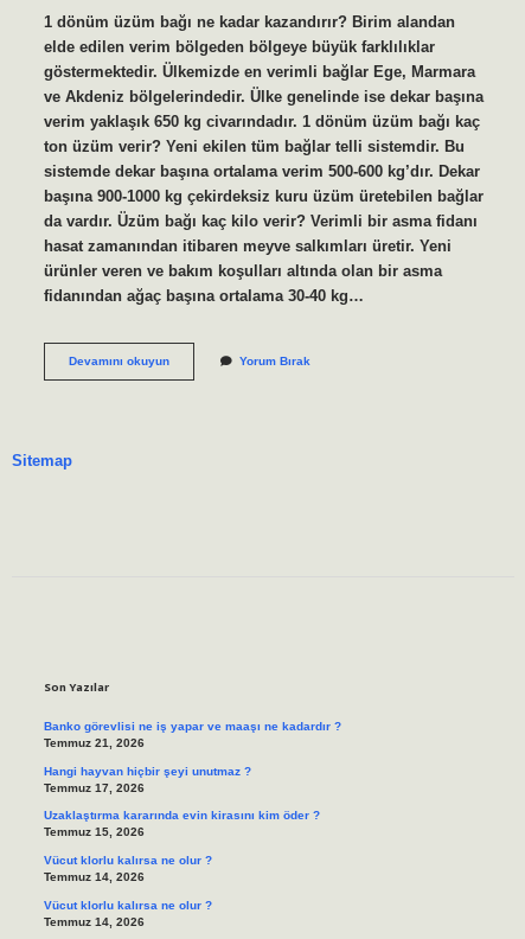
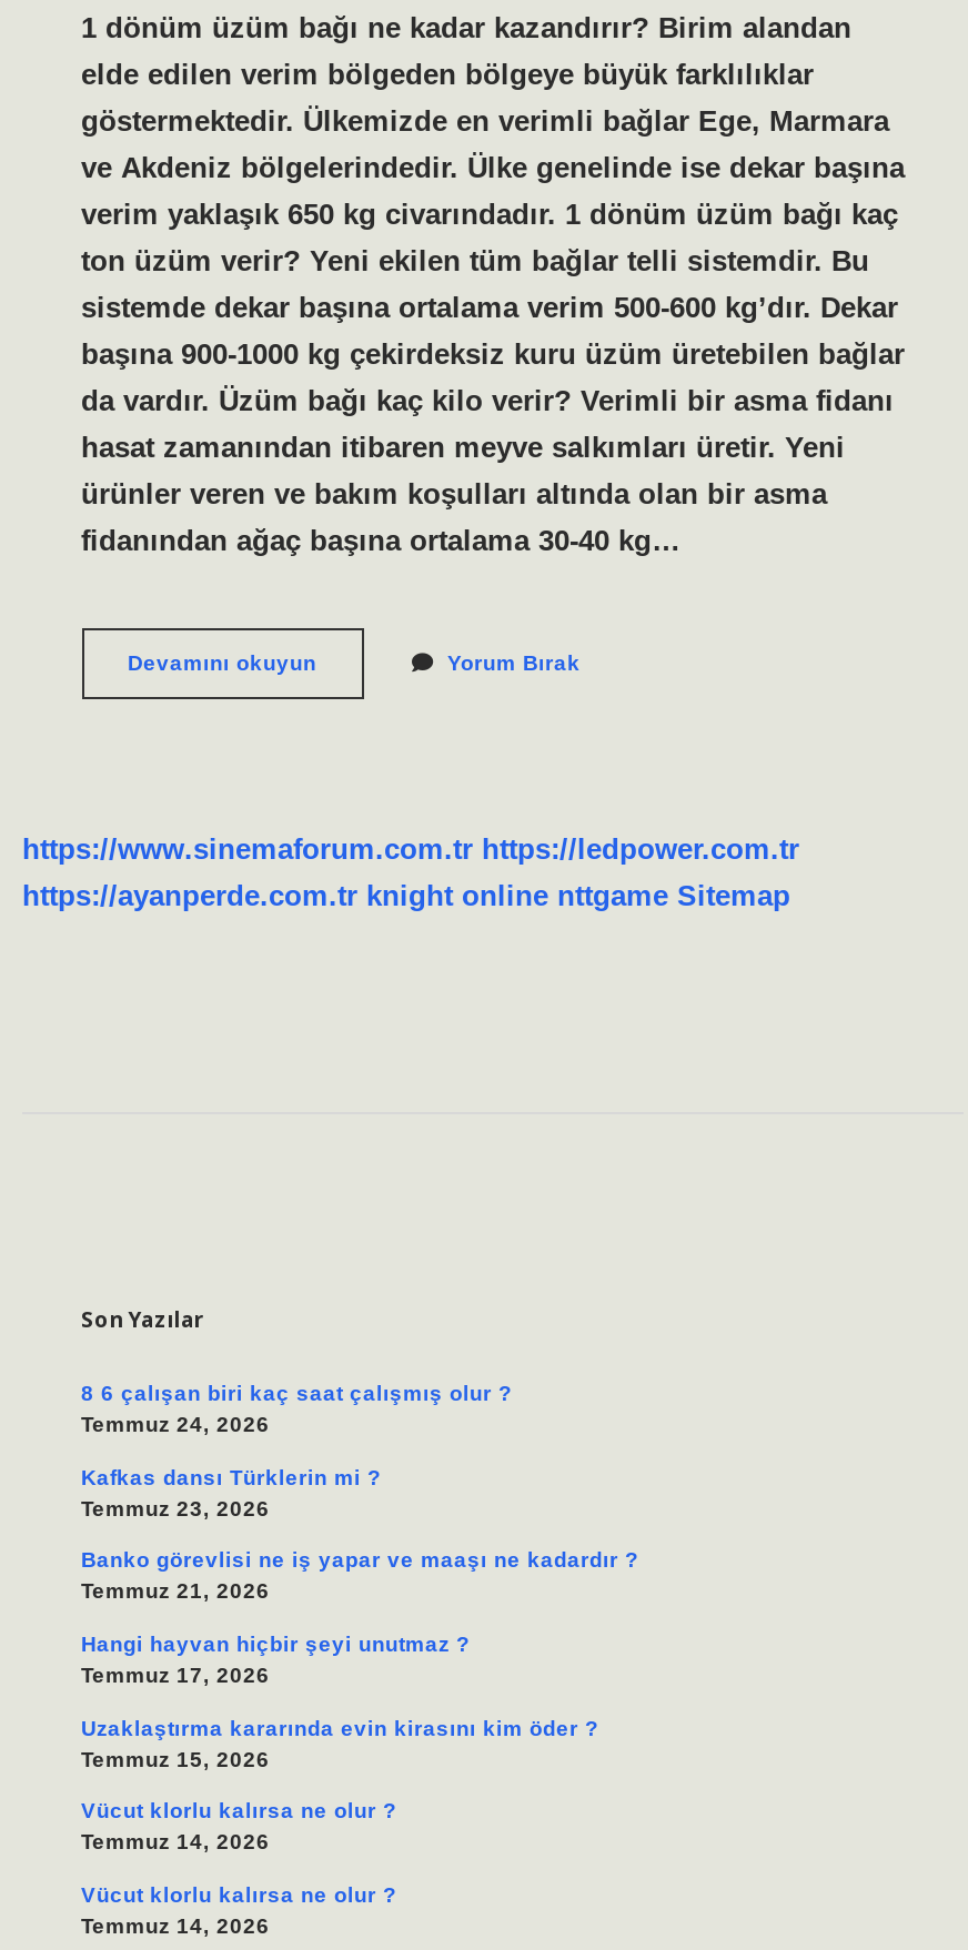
- Sitemap
+ https://www.sinemaforum.com.tr https://ledpower.com.tr
+ https://ayanperde.com.tr knight online nttgame Sitemap

+ 8 6 çalışan biri kaç saat çalışmış olur ?
+ Temmuz 24, 2026
+ Kafkas dansı Türklerin mi ?
+ Temmuz 23, 2026
